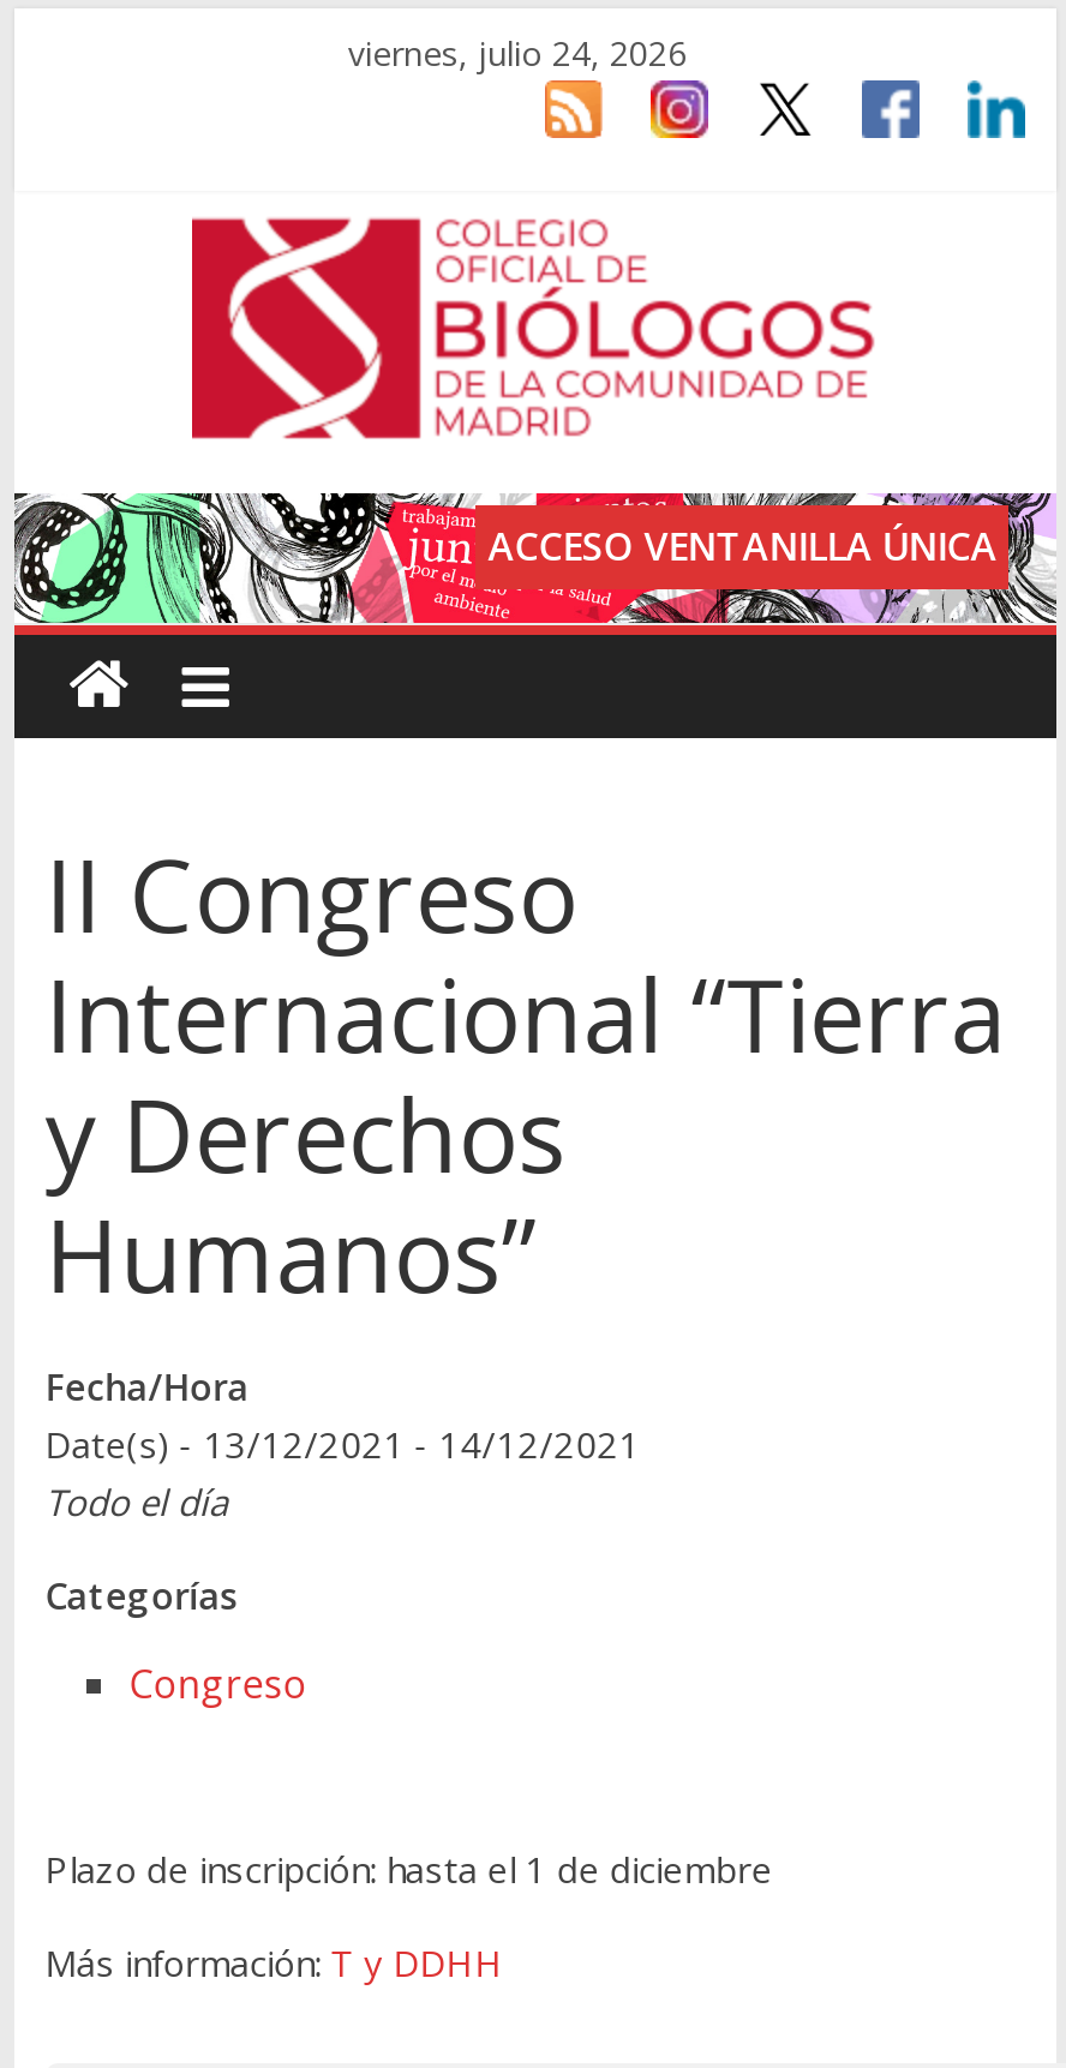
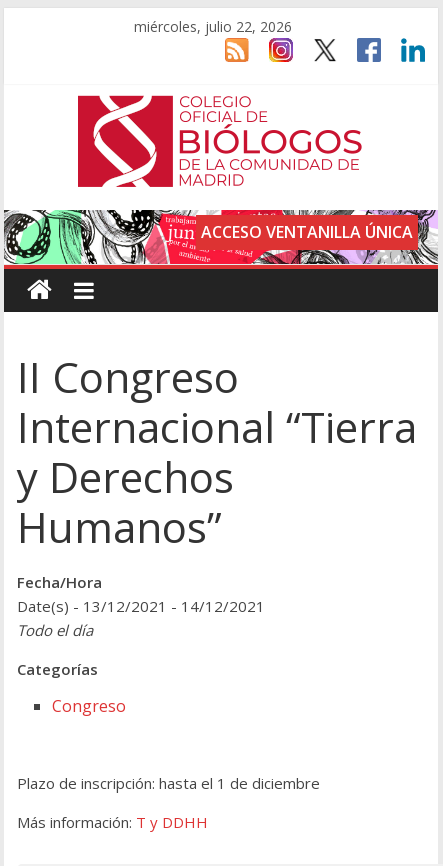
- viernes, julio 24, 2026
+ miércoles, julio 22, 2026
